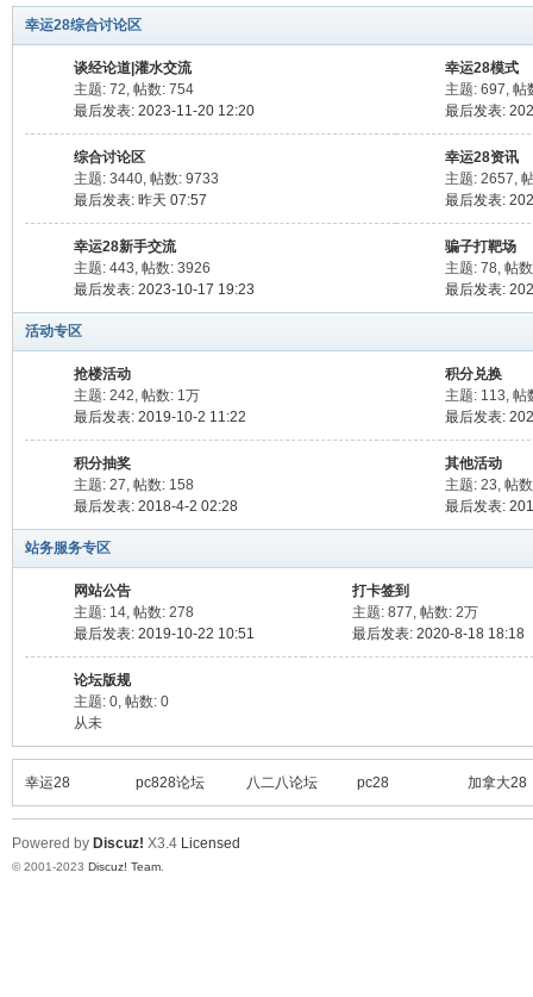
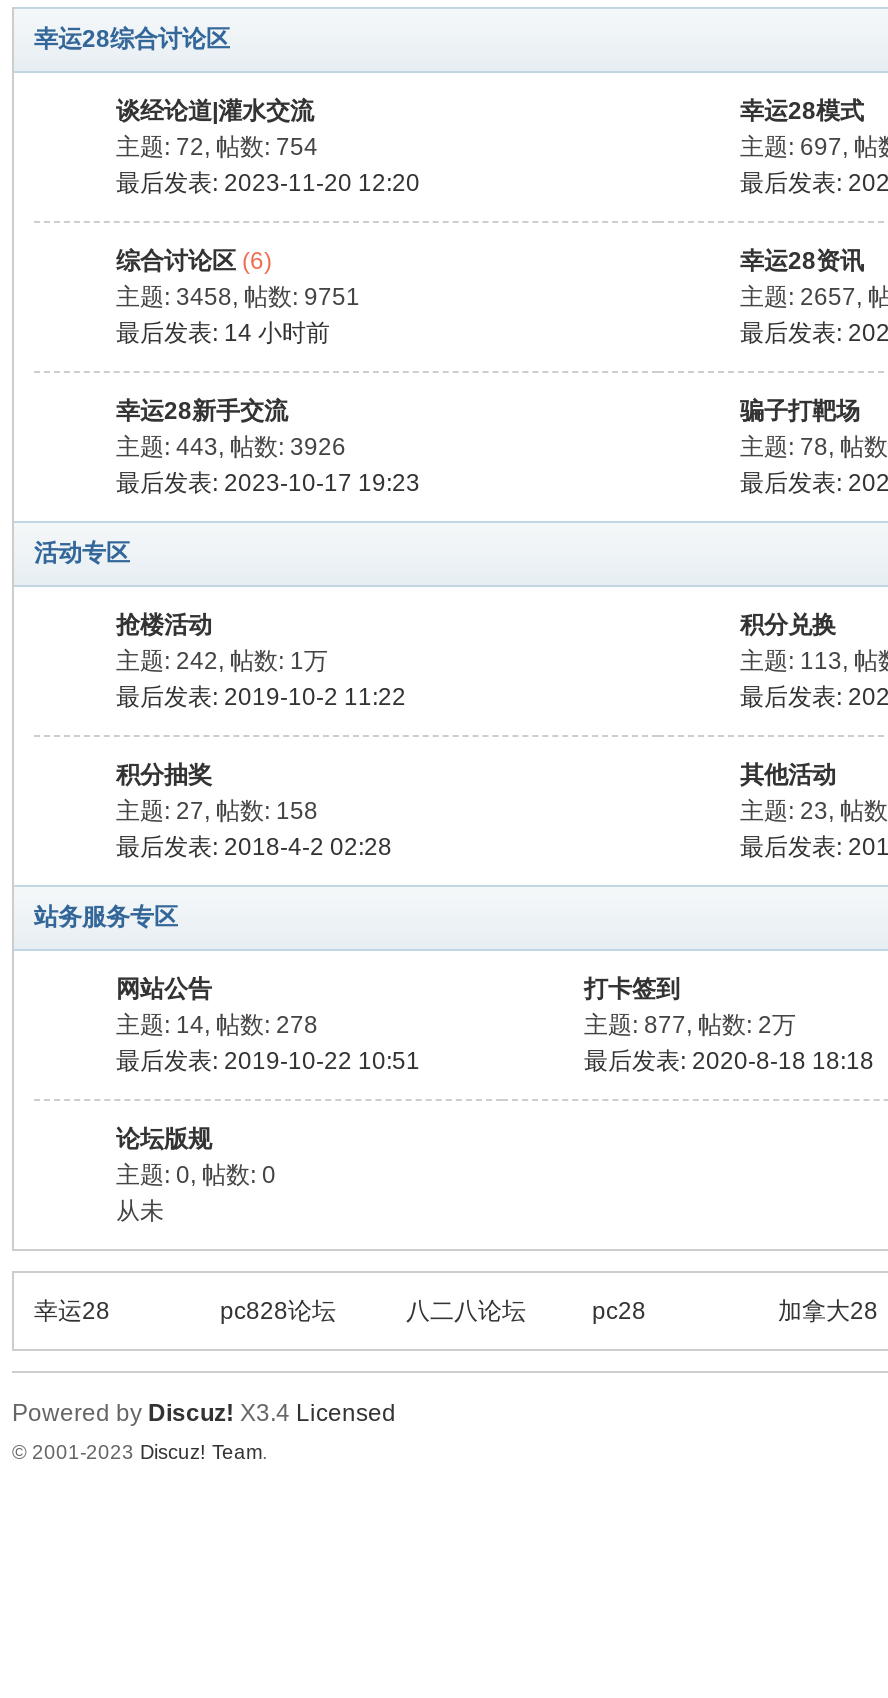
- 综合讨论区
- 主题: 3440,帖数: 9733
- 最后发表:昨天 07:57
+ 综合讨论区(6)
+ 主题: 3458,帖数: 9751
+ 最后发表: 14 小时前
